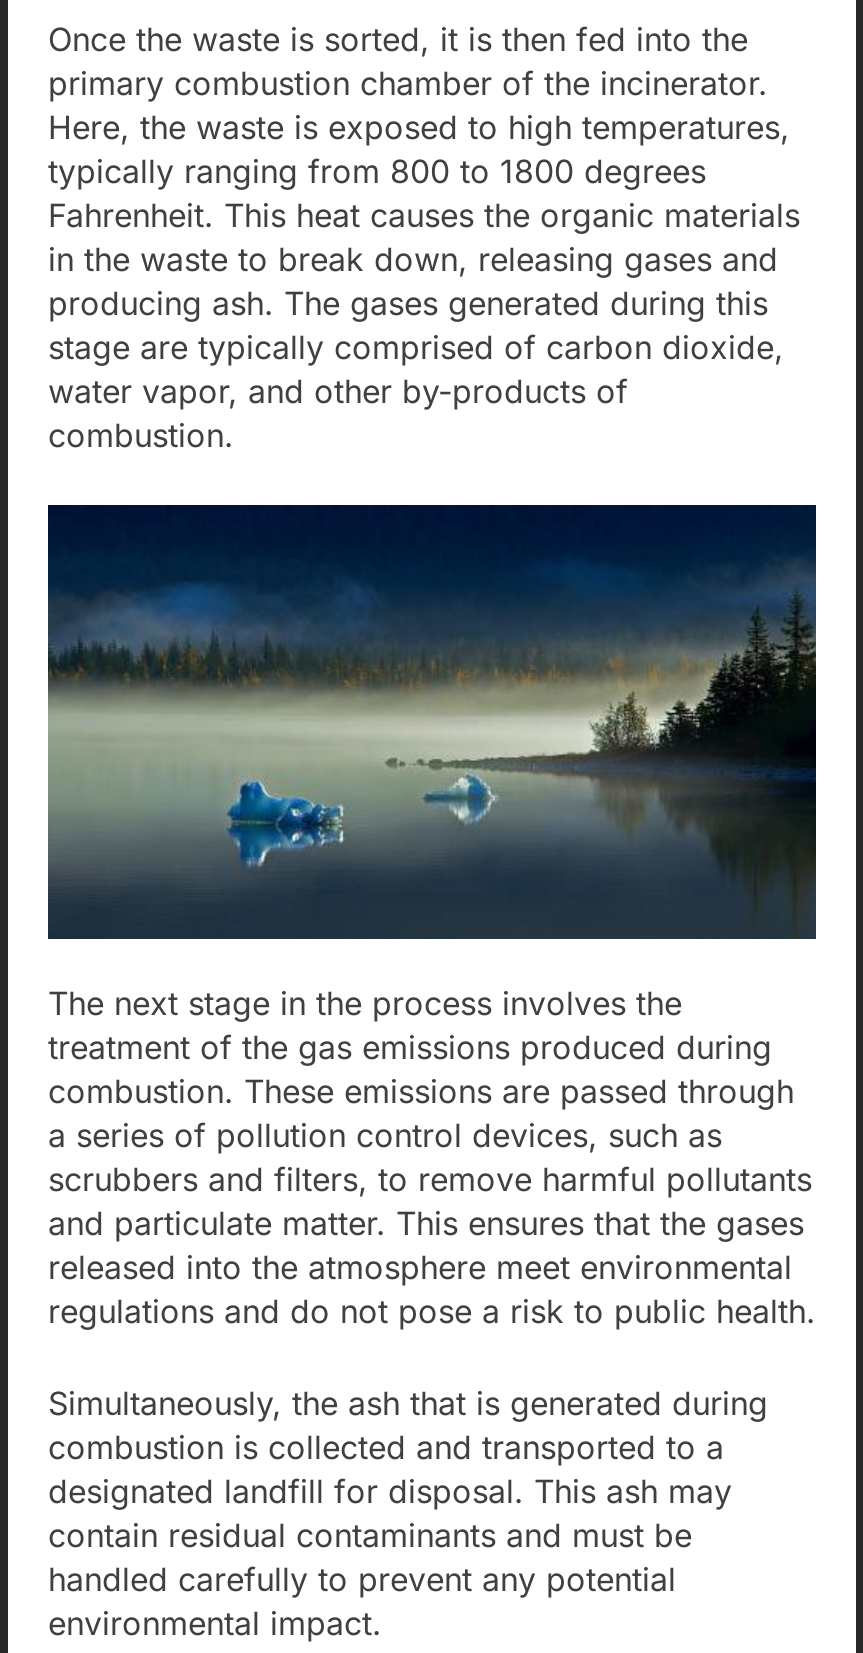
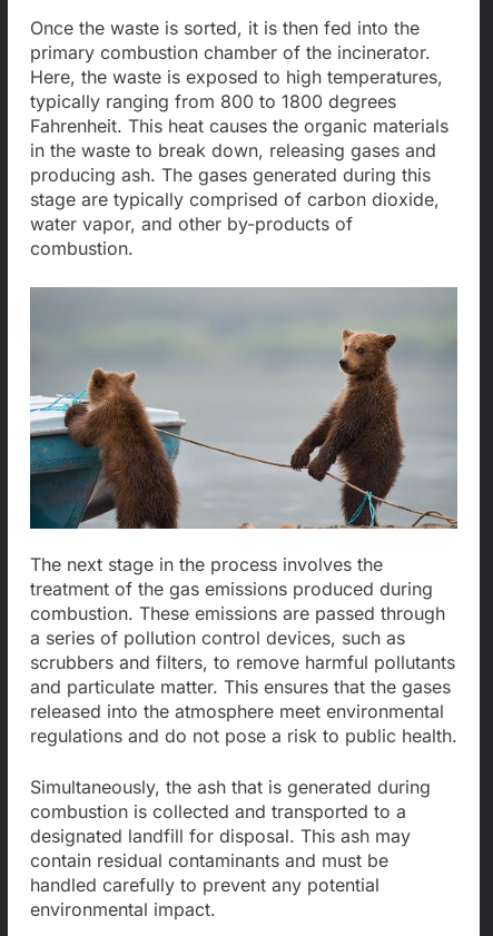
- [image]
+ [image]
